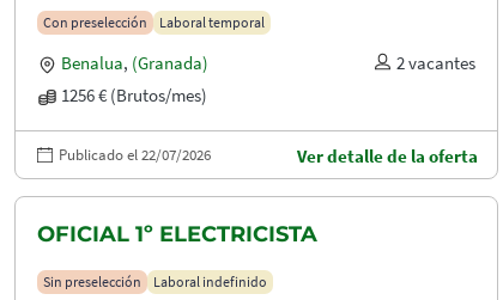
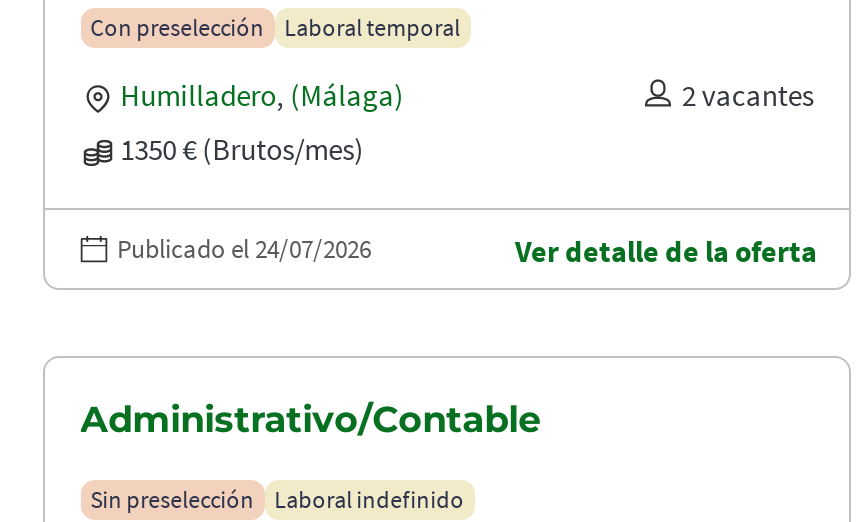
- Benalua, (Granada)
+ Humilladero, (Málaga)

- 1256 € (Brutos/mes)
+ 1350 € (Brutos/mes)

- Publicado el 22/07/2026
+ Publicado el 24/07/2026

- OFICIAL 1º ELECTRICISTA
+ Administrativo/Contable
